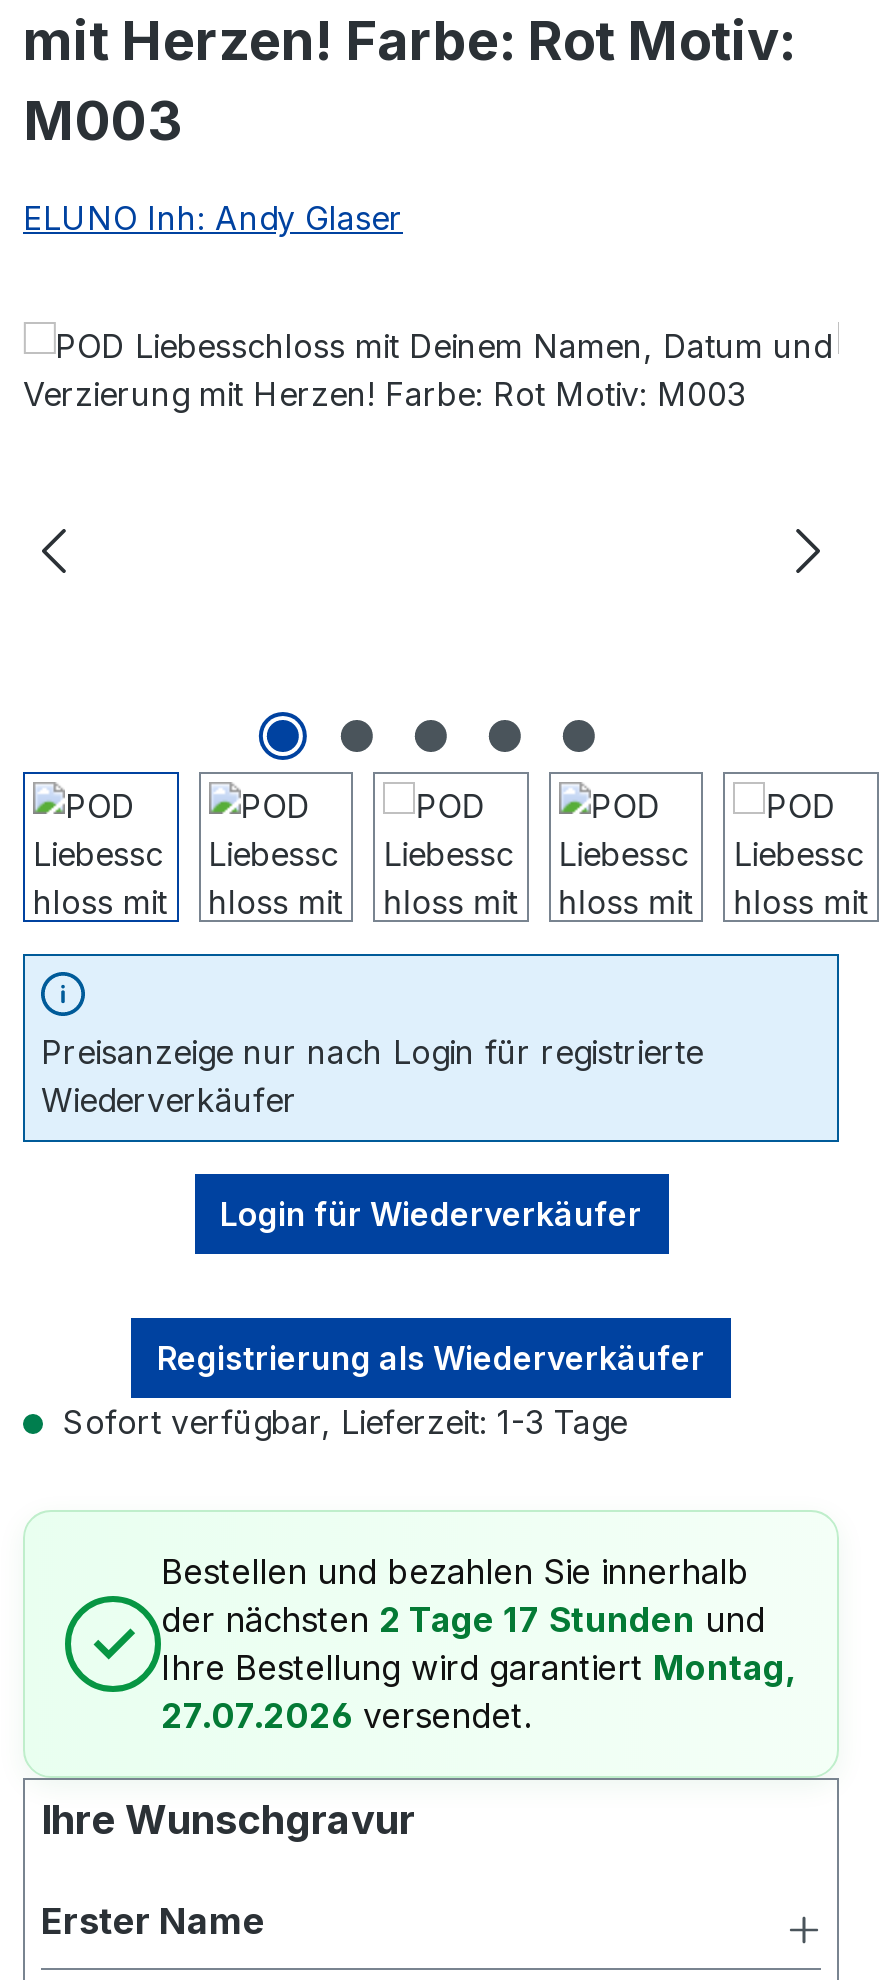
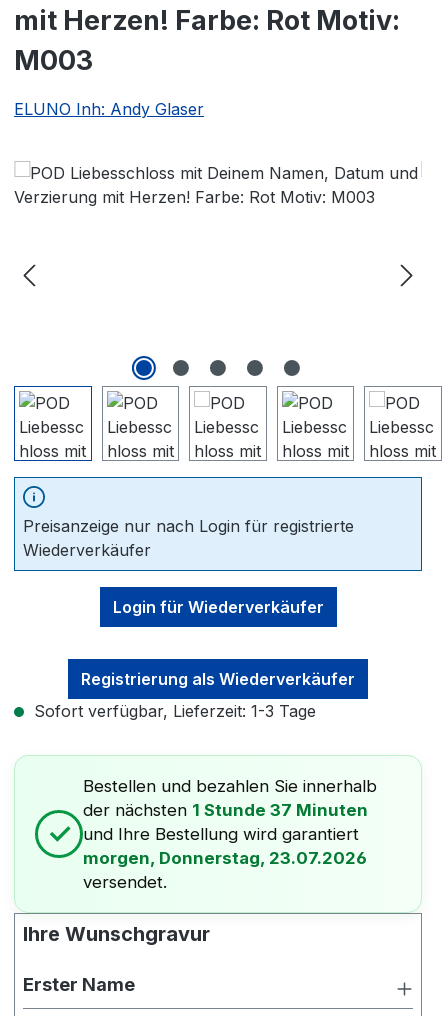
- der nächsten 2 Tage 17 Stunden und
- Ihre Bestellung wird garantiert Montag,
- 27.07.2026 versendet.
+ der nächsten 1 Stunde 37 Minuten
+ und Ihre Bestellung wird garantiert
+ morgen, Donnerstag, 23.07.2026
+ versendet.
